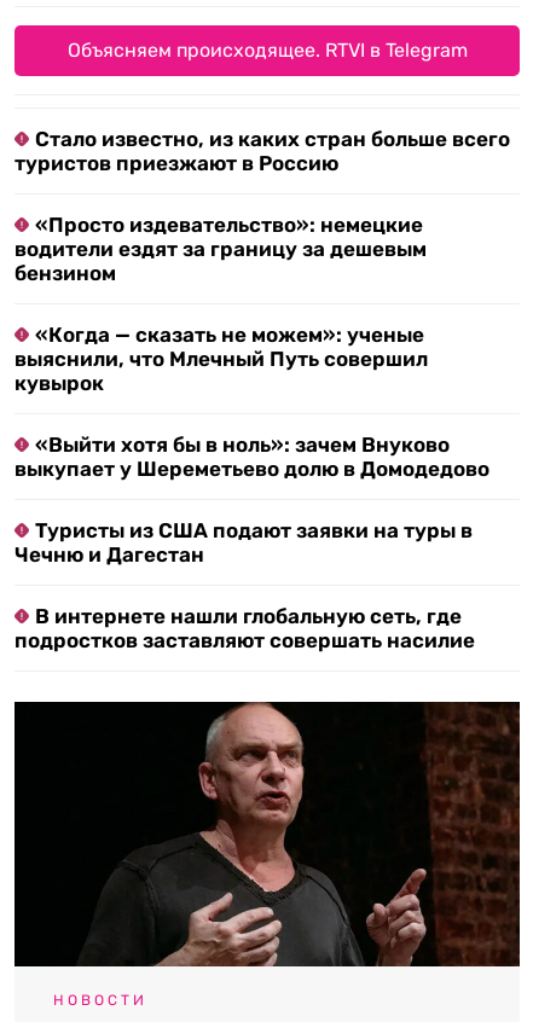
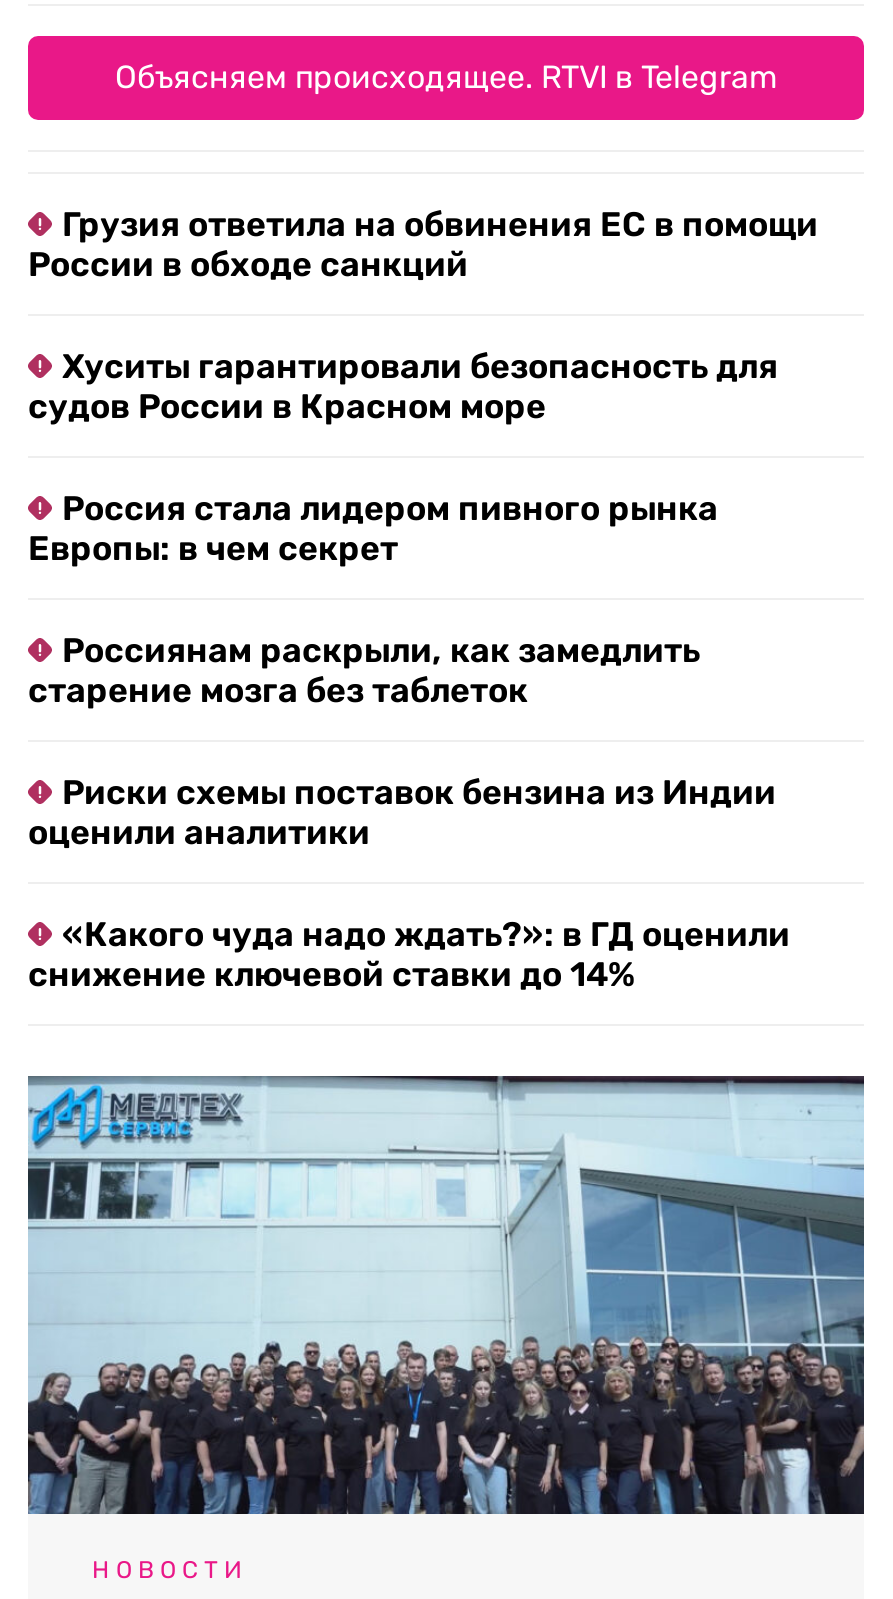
- Стало известно, из каких стран больше всего
- туристов приезжают в Россию
+ Грузия ответила на обвинения ЕС в помощи
+ России в обходе санкций

- «Просто издевательство»: немецкие
- водители ездят за границу за дешевым
- бензином
+ Хуситы гарантировали безопасность для
+ судов России в Красном море

- «Когда — сказать не можем»: ученые
- выяснили, что Млечный Путь совершил
- кувырок
+ Россия стала лидером пивного рынка
+ Европы: в чем секрет

- «Выйти хотя бы в ноль»: зачем Внуково
- выкупает у Шереметьево долю в Домодедово
+ Россиянам раскрыли, как замедлить
+ старение мозга без таблеток

- Туристы из США подают заявки на туры в
- Чечню и Дагестан
+ Риски схемы поставок бензина из Индии
+ оценили аналитики

- В интернете нашли глобальную сеть, где
- подростков заставляют совершать насилие
+ «Какого чуда надо ждать?»: в ГД оценили
+ снижение ключевой ставки до 14%

- [image]
+ [image]
